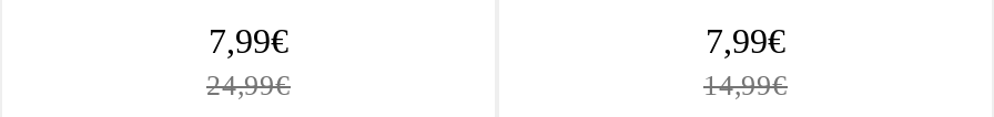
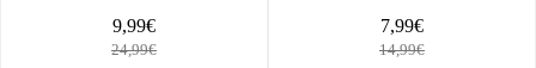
- 7,99€
+ 9,99€
